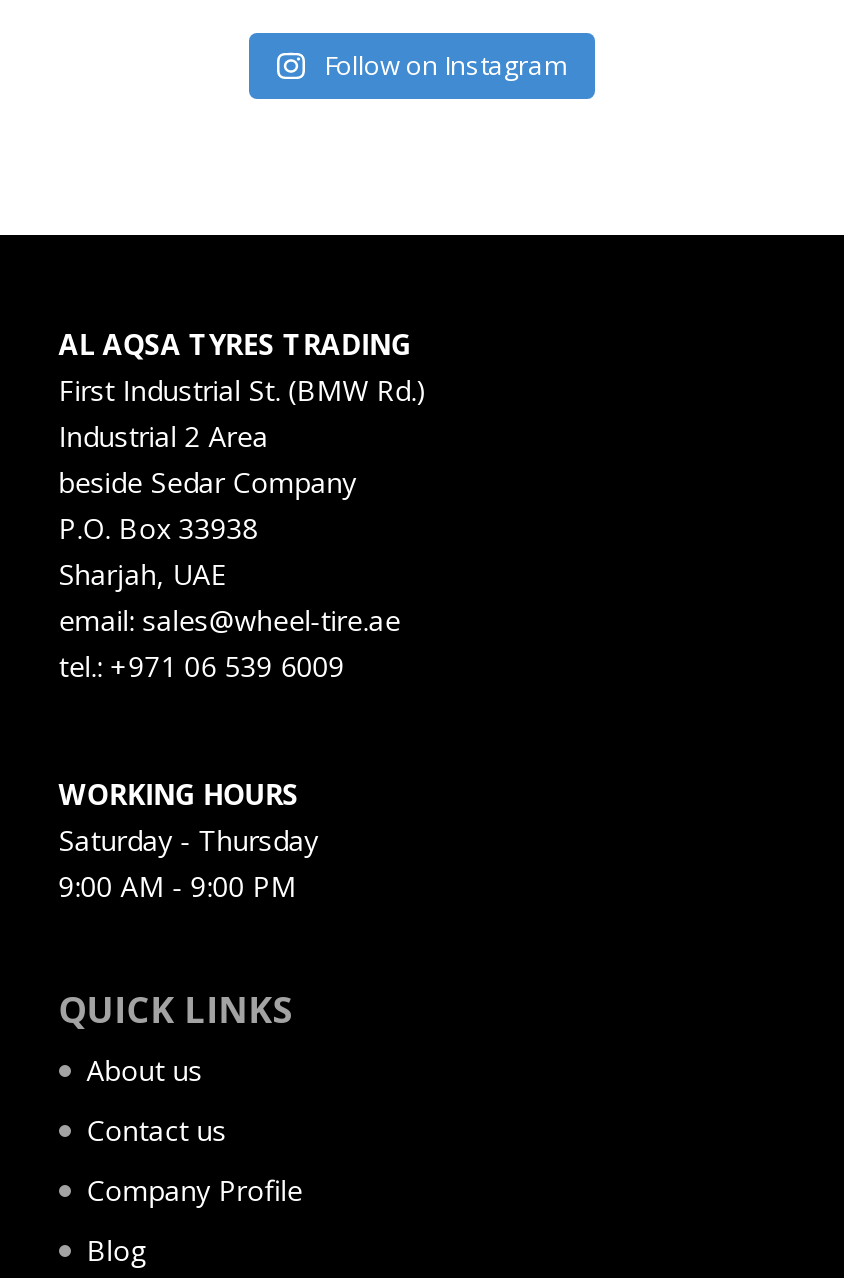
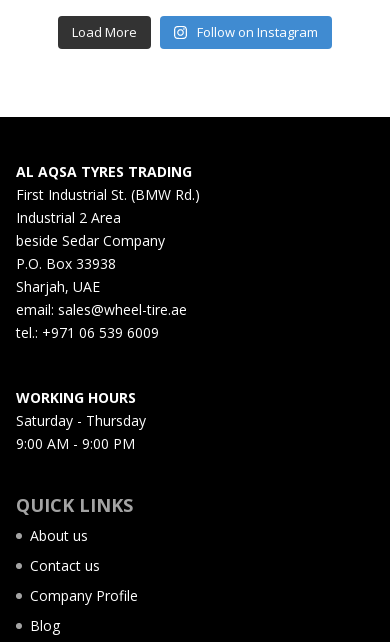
+ Load More
